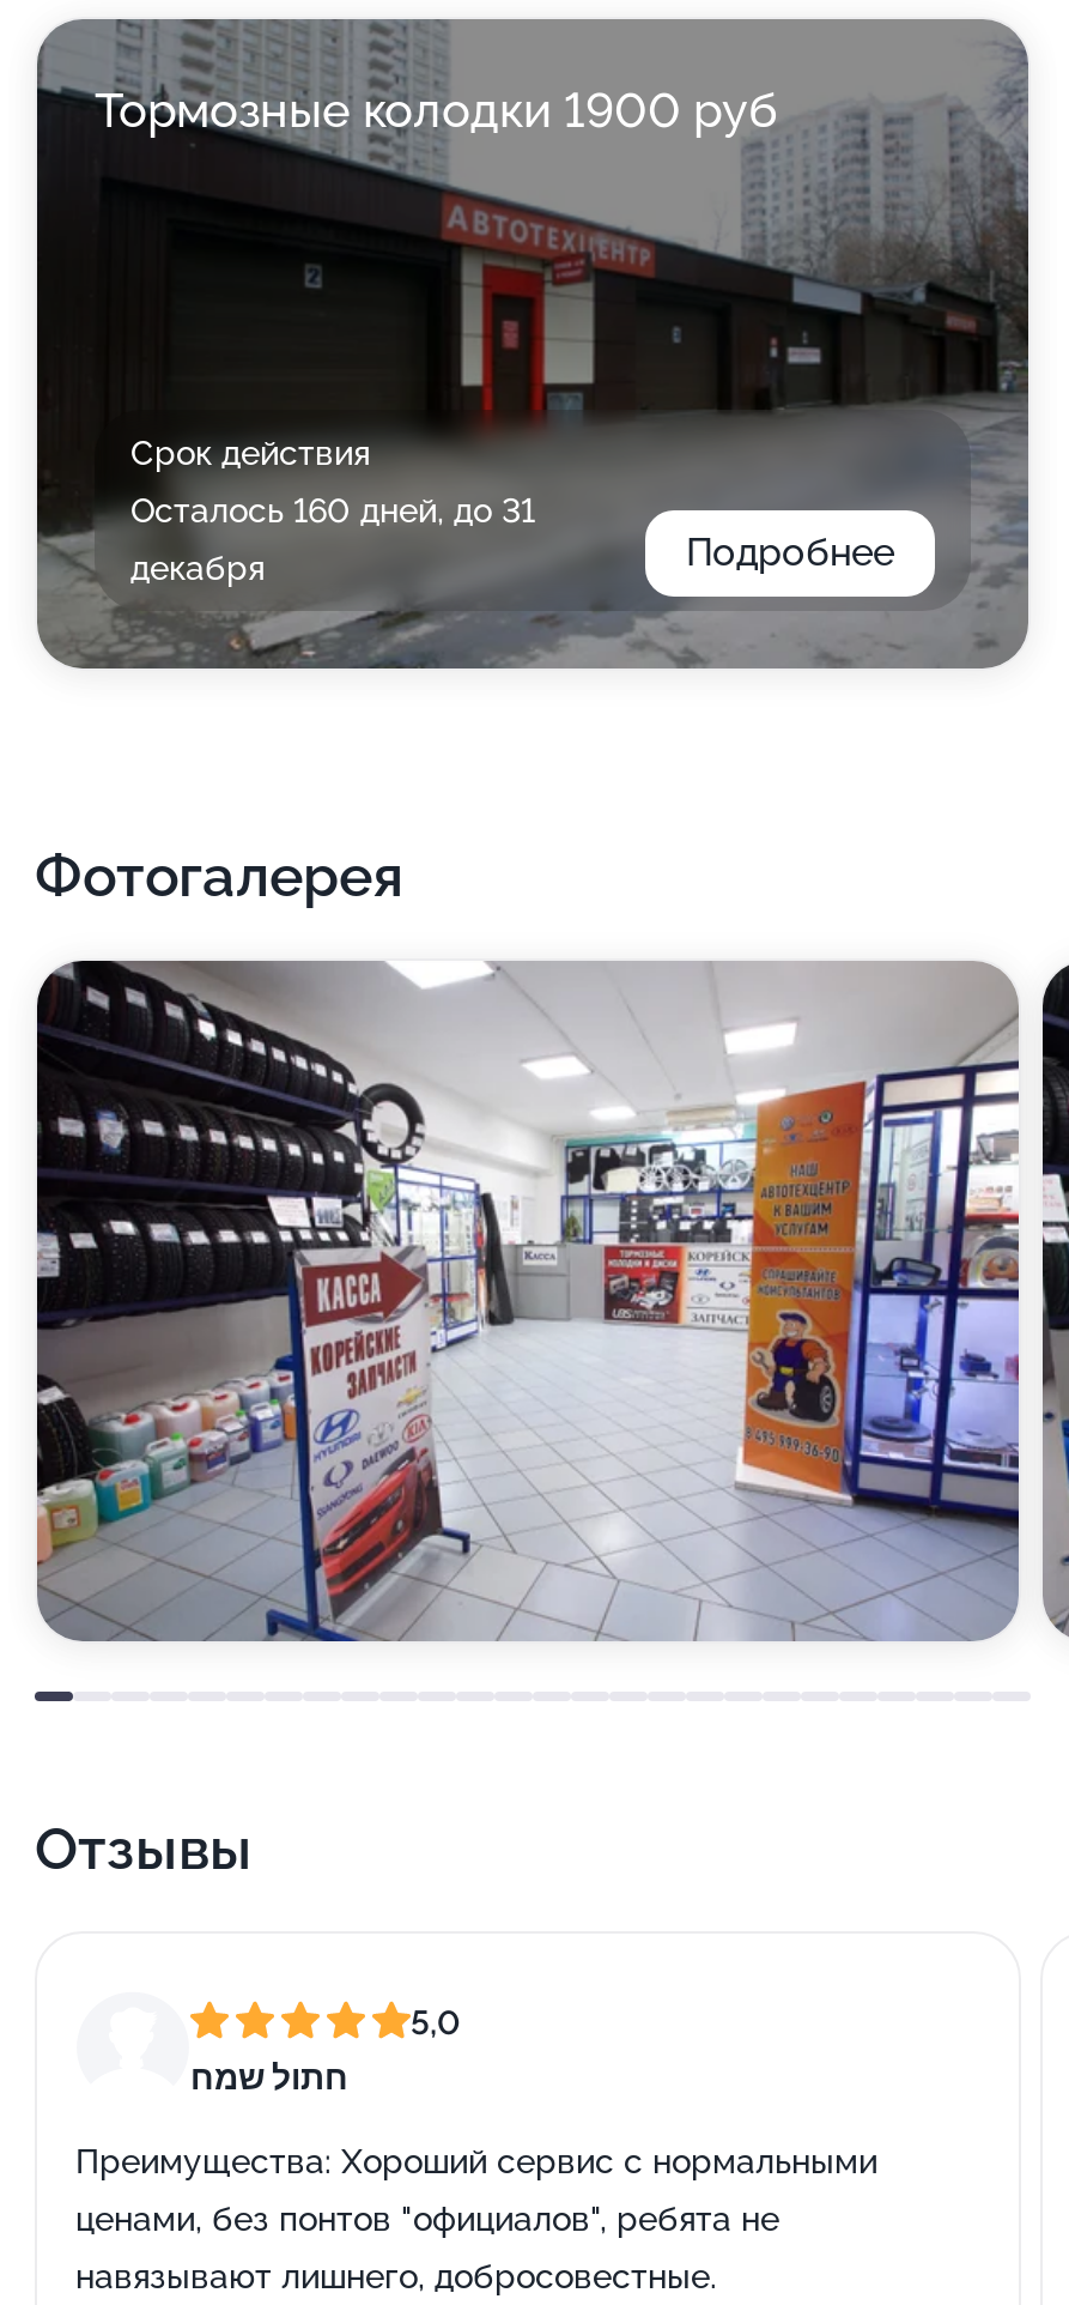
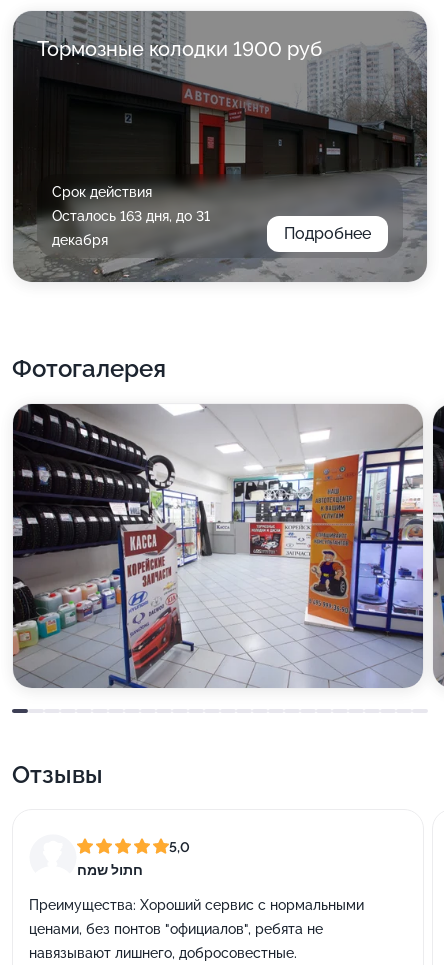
- Осталось 160 дней, до 31
+ Осталось 163 дня, до 31
